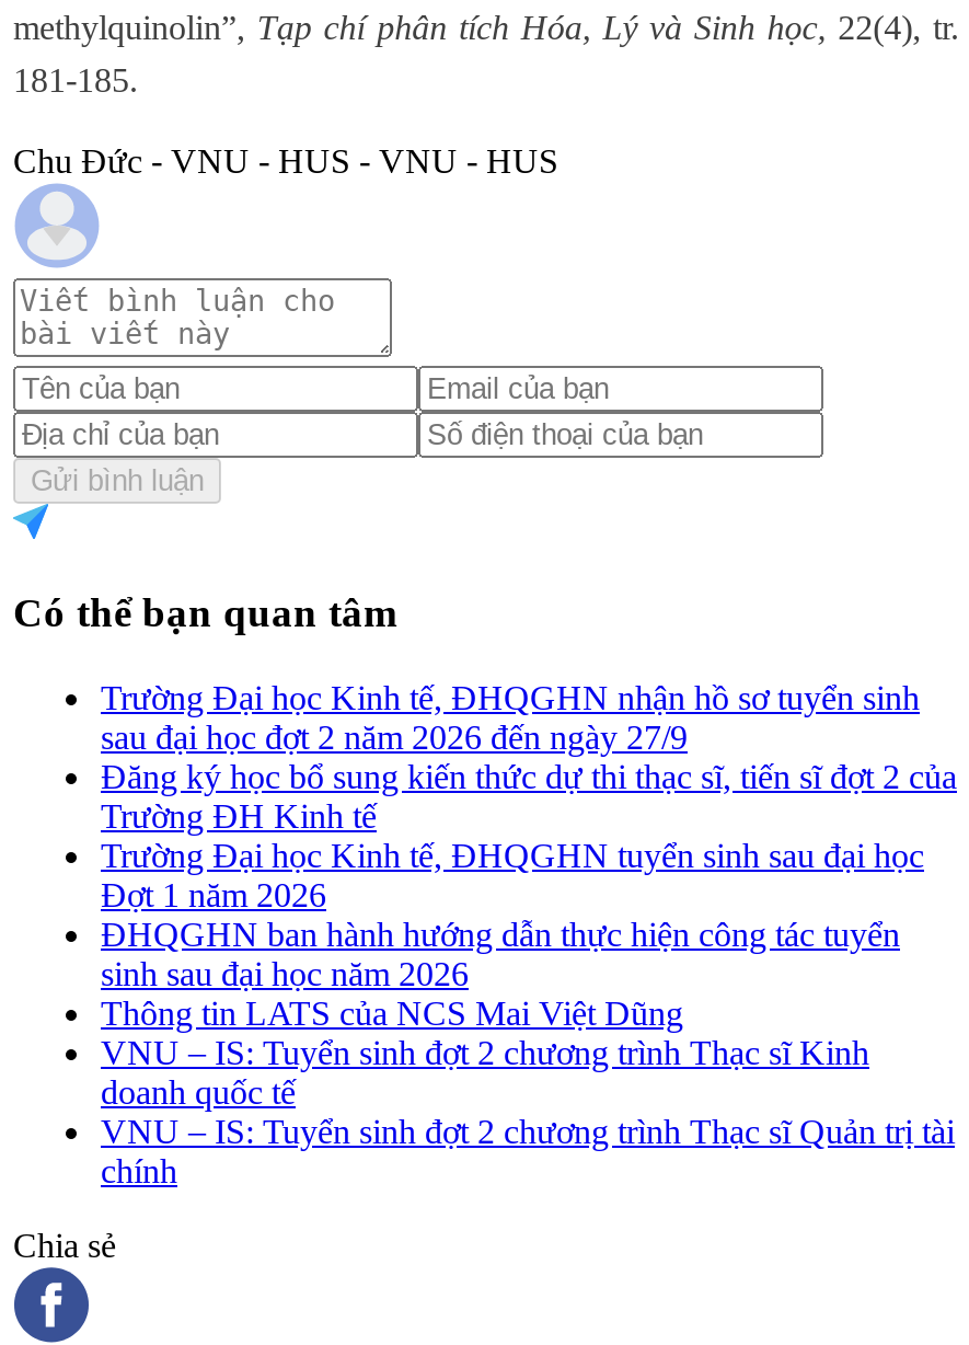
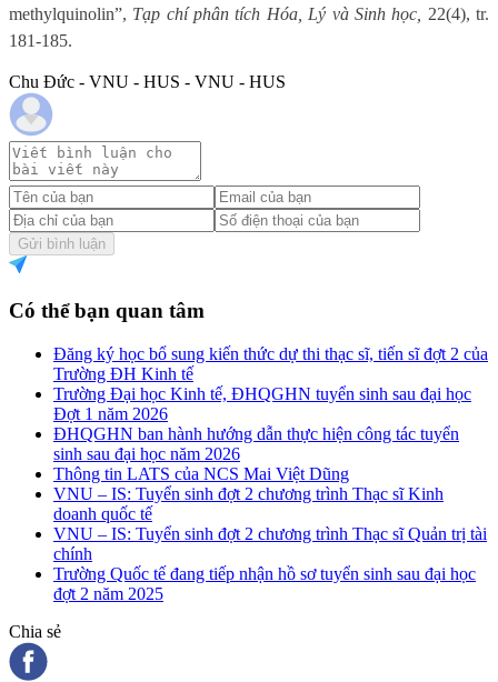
- Trường Đại học Kinh tế, ĐHQGHN nhận hồ sơ tuyển sinh
- sau đại học đợt 2 năm 2026 đến ngày 27/9

moved up: Đăng ký học bổ sung kiến thức dự thi thạc sĩ, tiến sĩ đợt 2 của | Trường ĐH Kinh tế | Trường Đại học Kinh tế, ĐHQGHN tuyển sinh sau đại học | ... | VNU – IS: Tuyển sinh đợt 2 chương trình Thạc sĩ Quản trị tài | chính

+ Trường Quốc tế đang tiếp nhận hồ sơ tuyển sinh sau đại học
+ đợt 2 năm 2025
